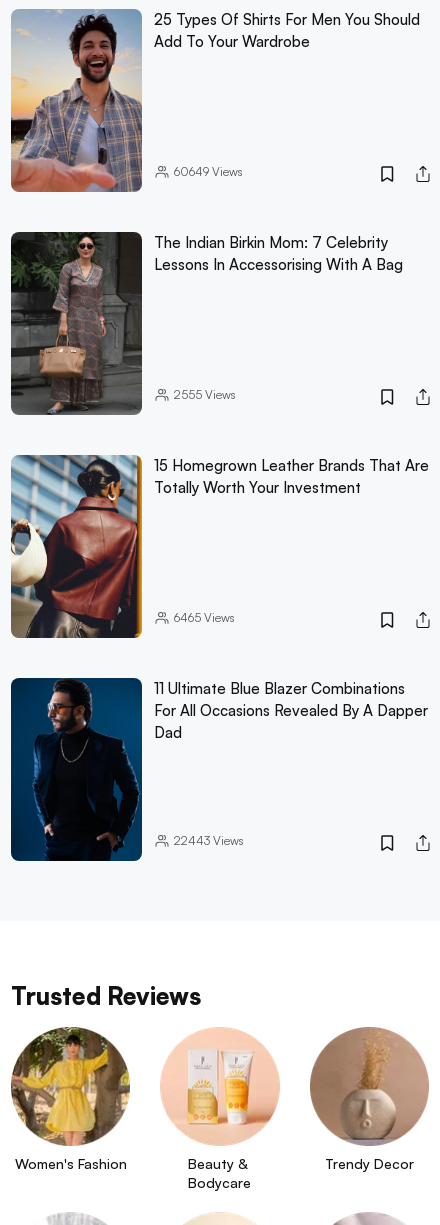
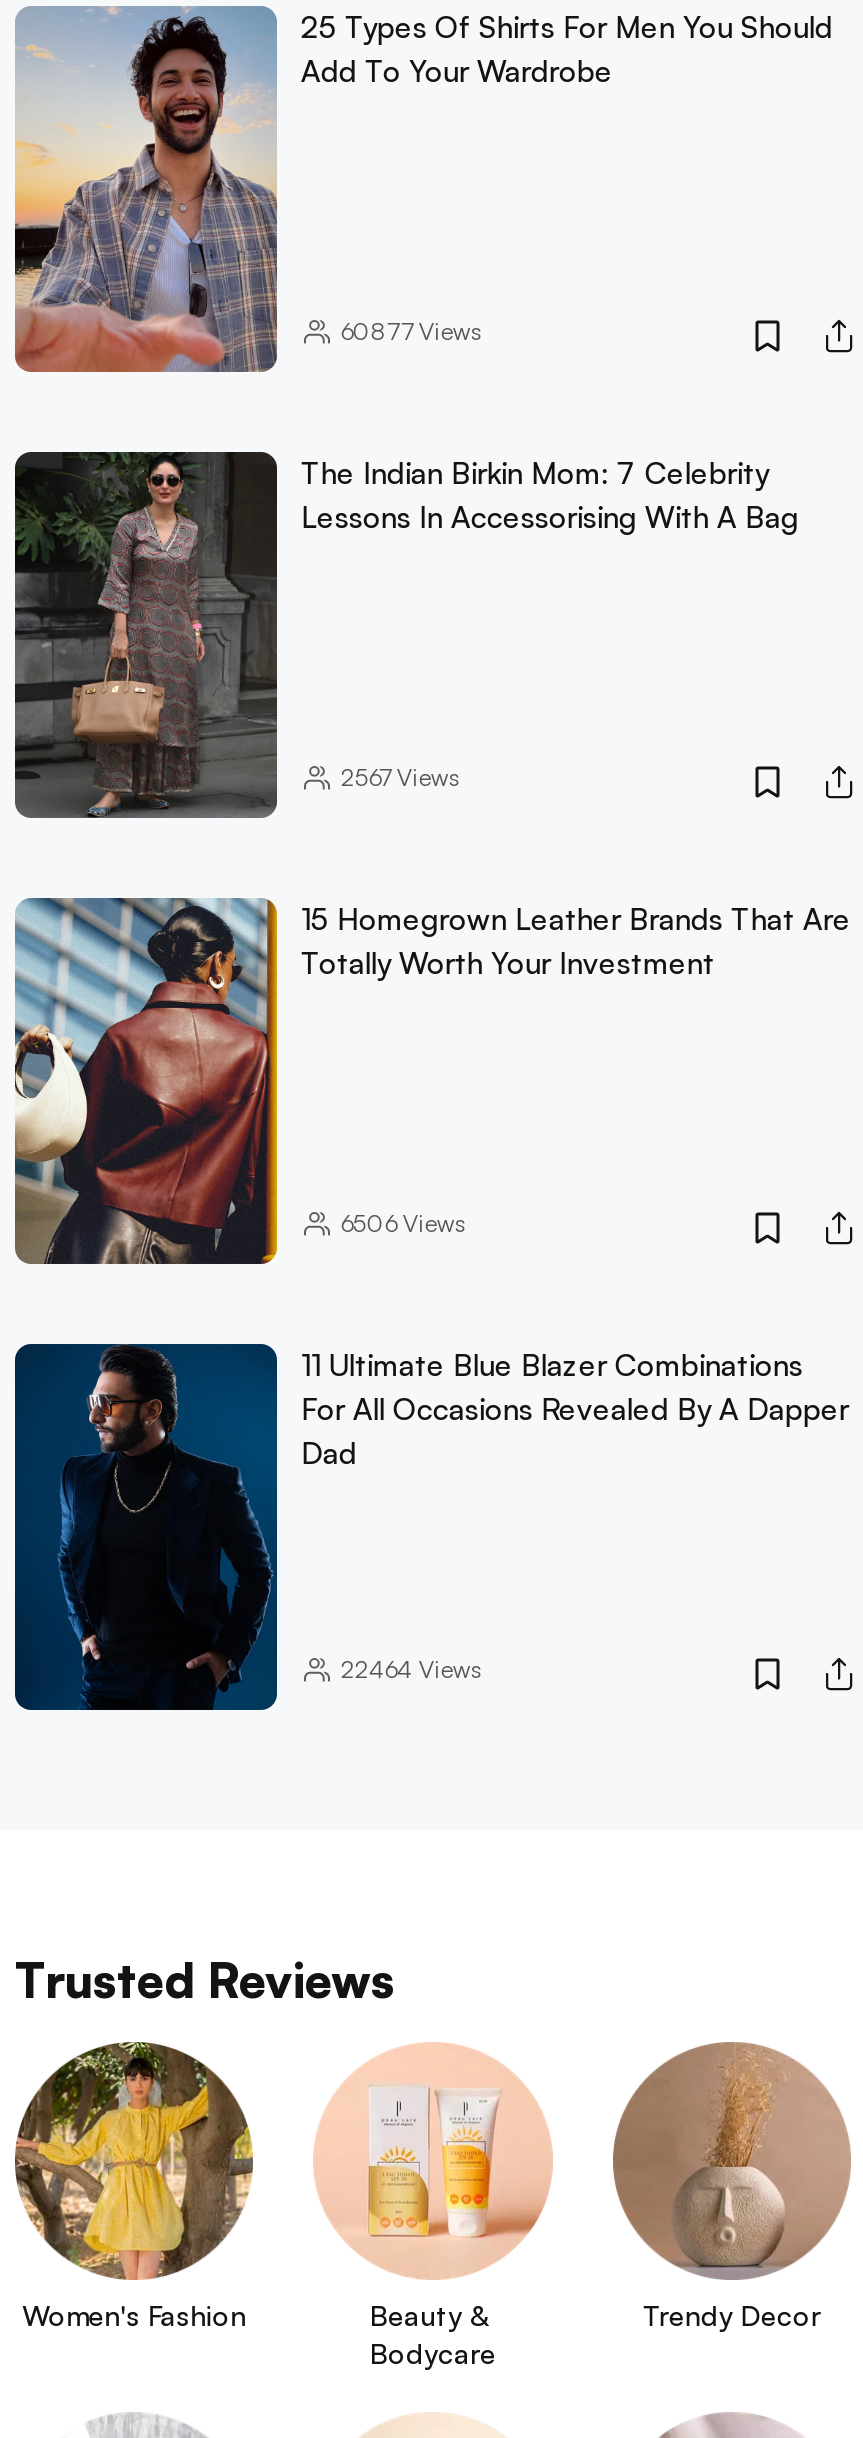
- 60649Views
+ 60877Views

- 2555Views
+ 2567Views

- 6465Views
+ 6506Views

- 22443 Views
+ 22464 Views
